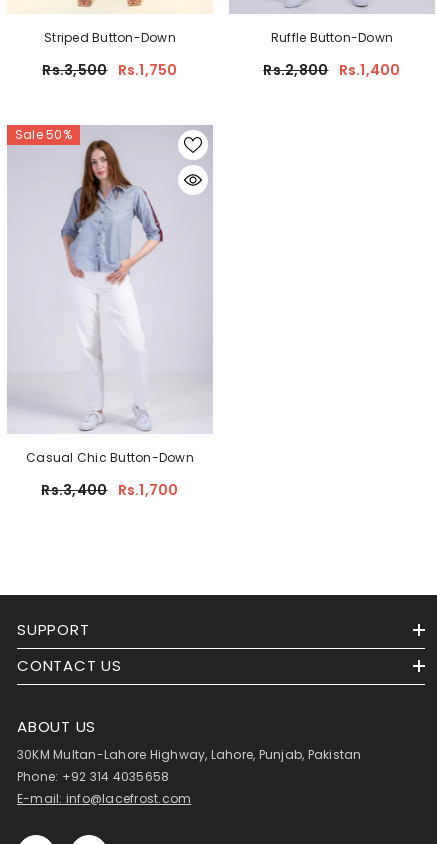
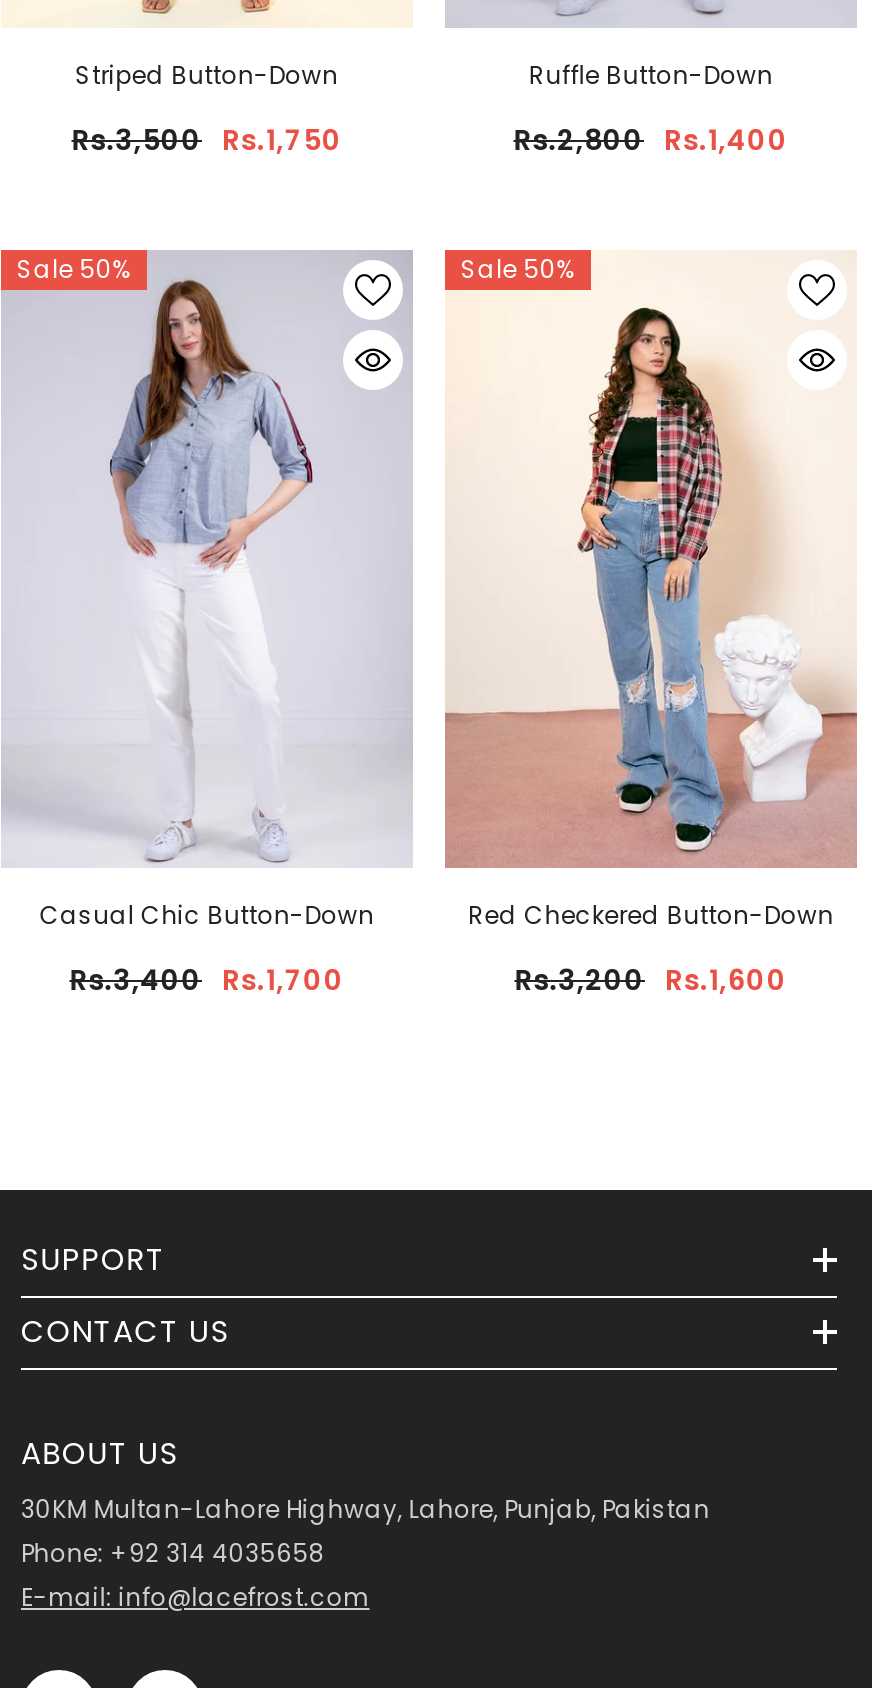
+ [image]
+ Sale 50%

+ Red Checkered Button-Down
+ Rs.3,200 Rs.1,600
